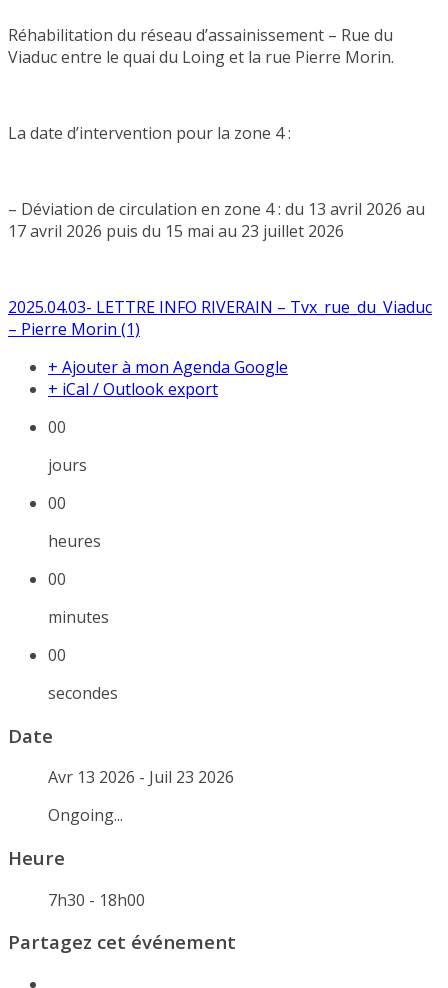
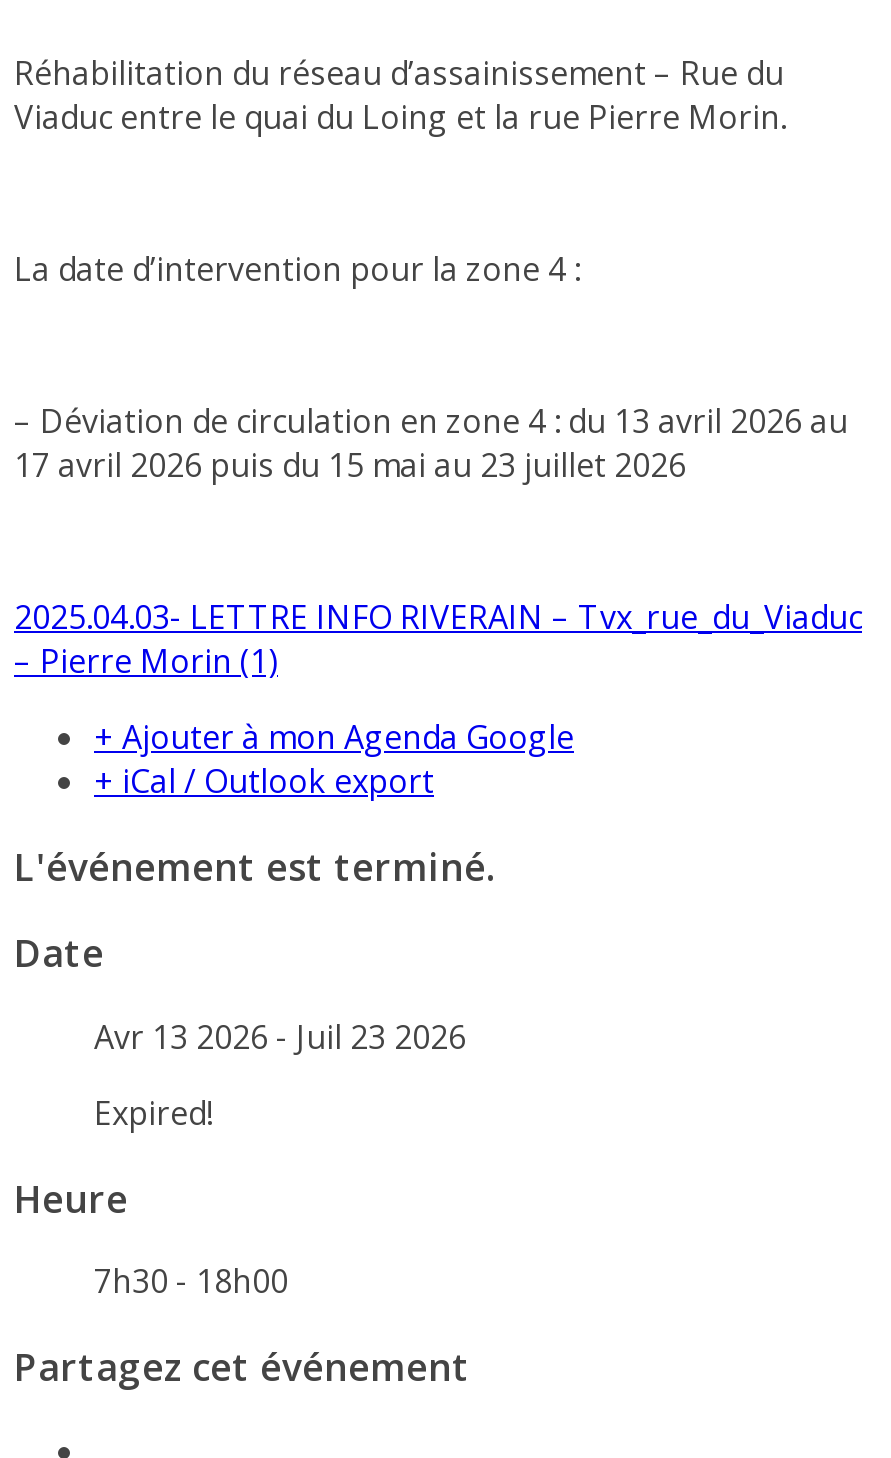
- 00
- jours
- 00
- heures
- 00
- minutes
- 00
- secondes
+ L'événement est terminé.

- Ongoing...
+ Expired!
